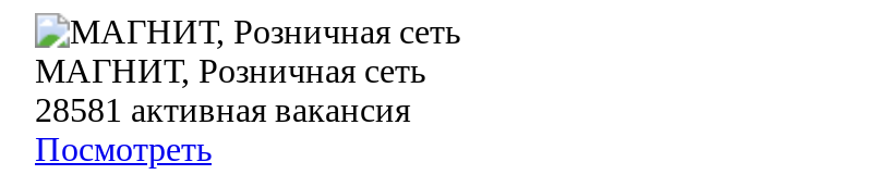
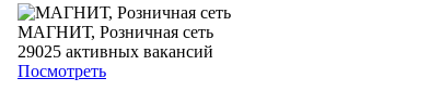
- 28581 активная вакансия
+ 29025 активных вакансий
